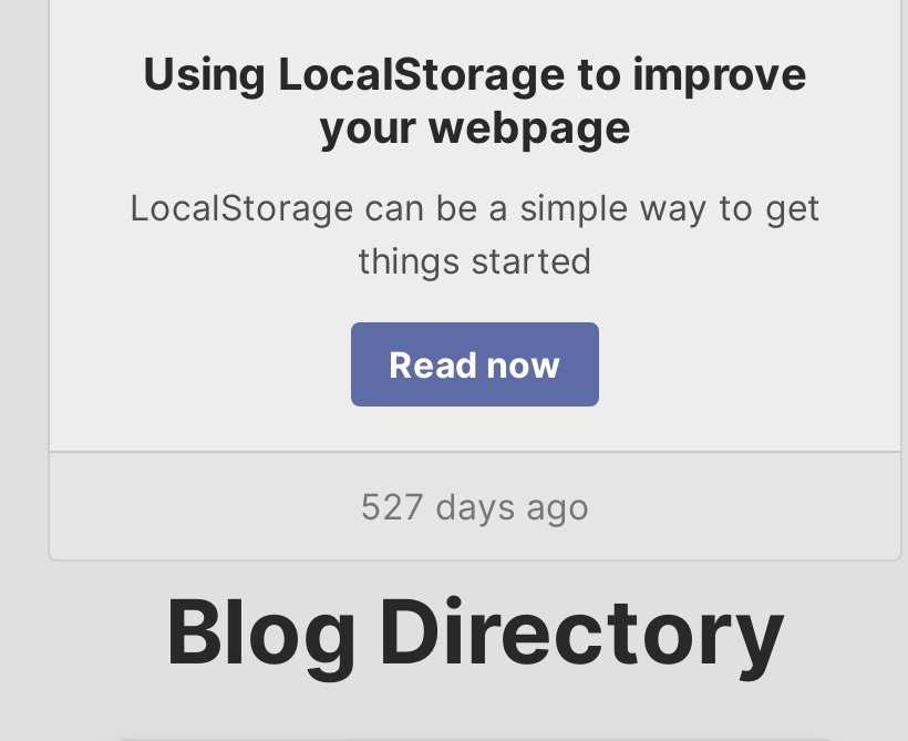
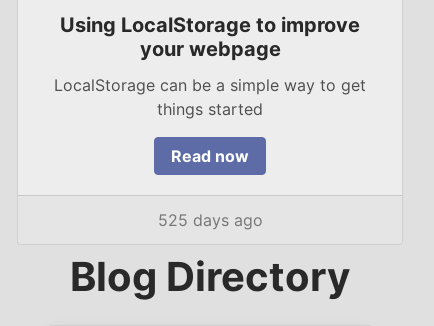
- 527 days ago
+ 525 days ago
